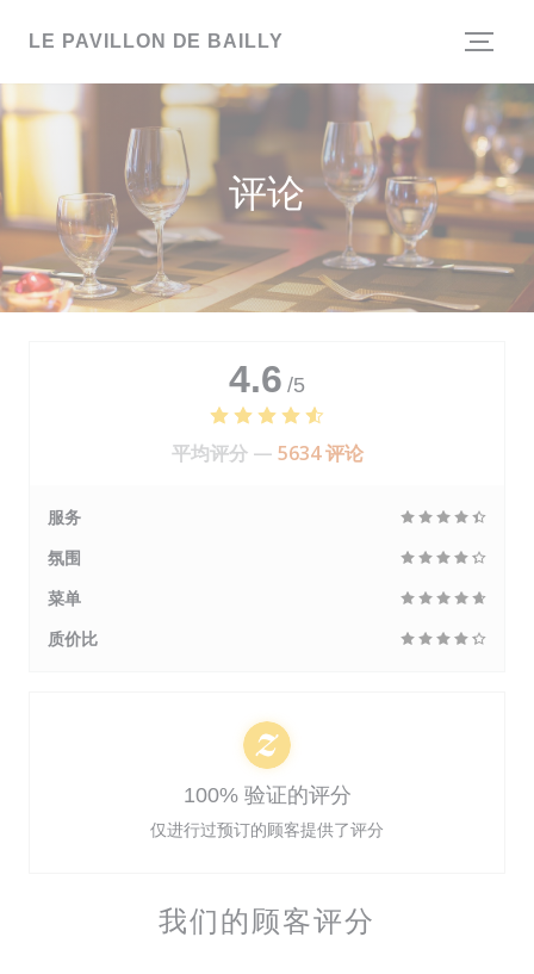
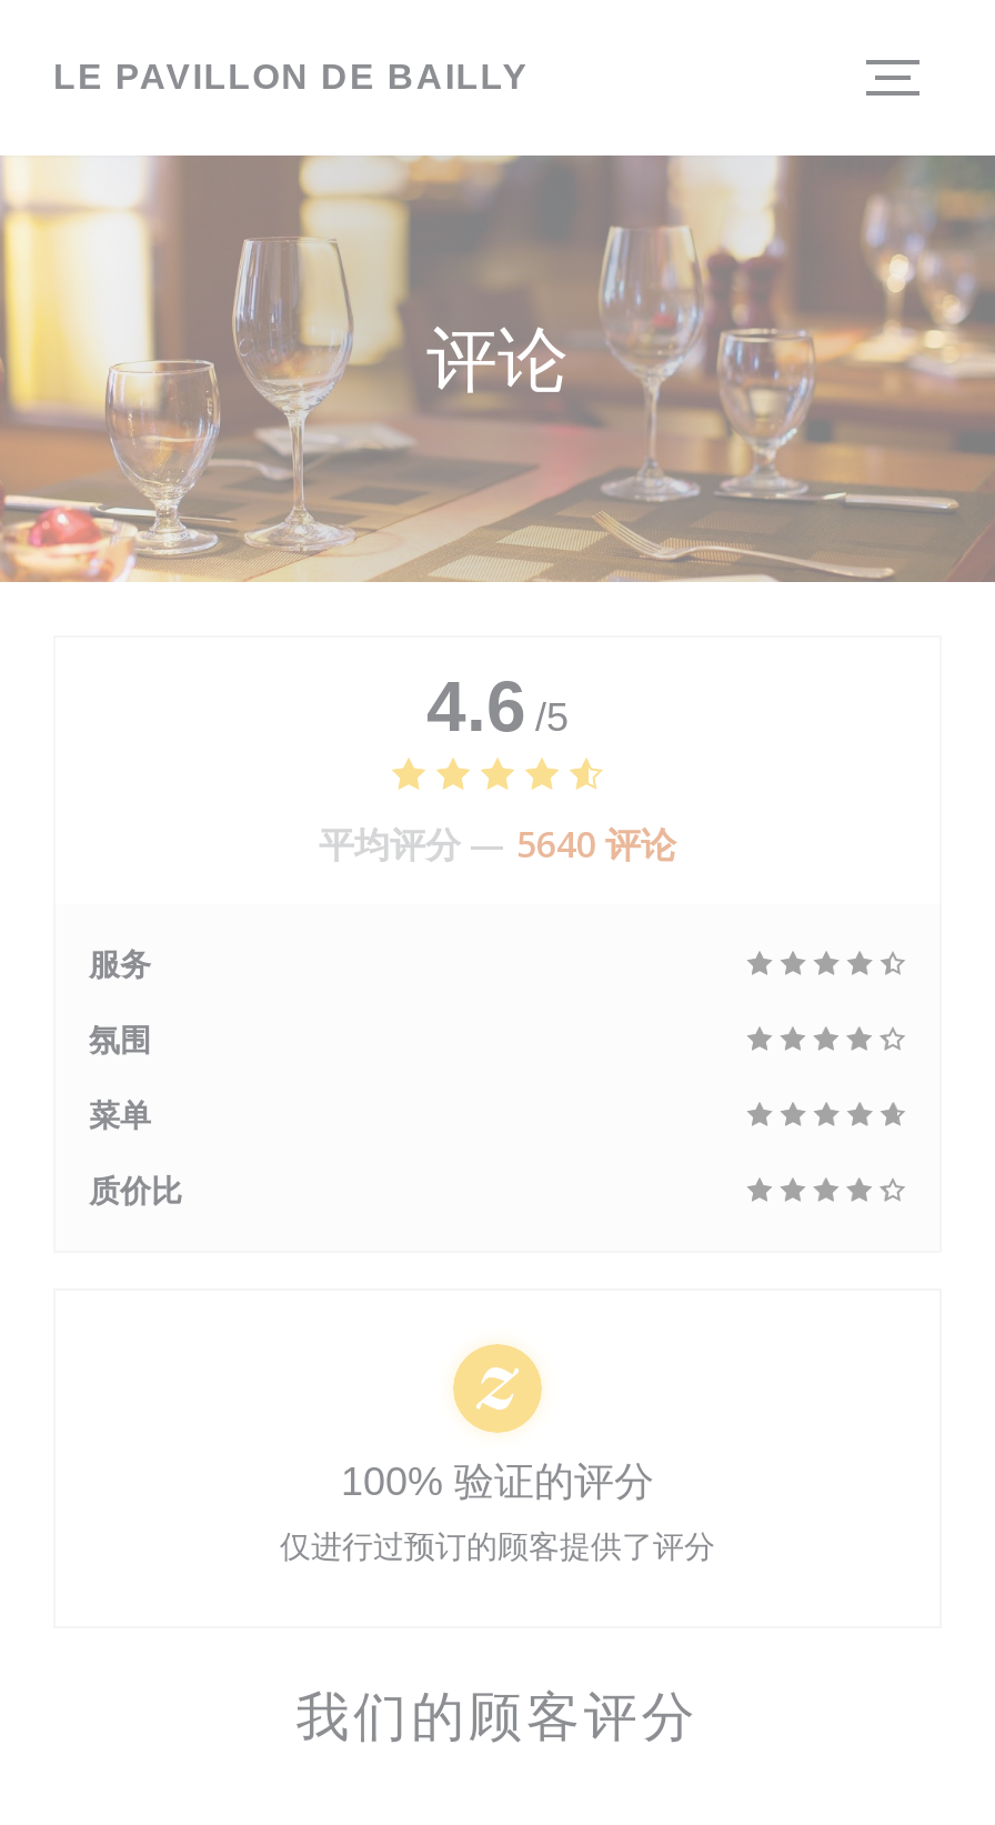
- 平均评分 — 5634 评论
+ 平均评分 — 5640 评论
